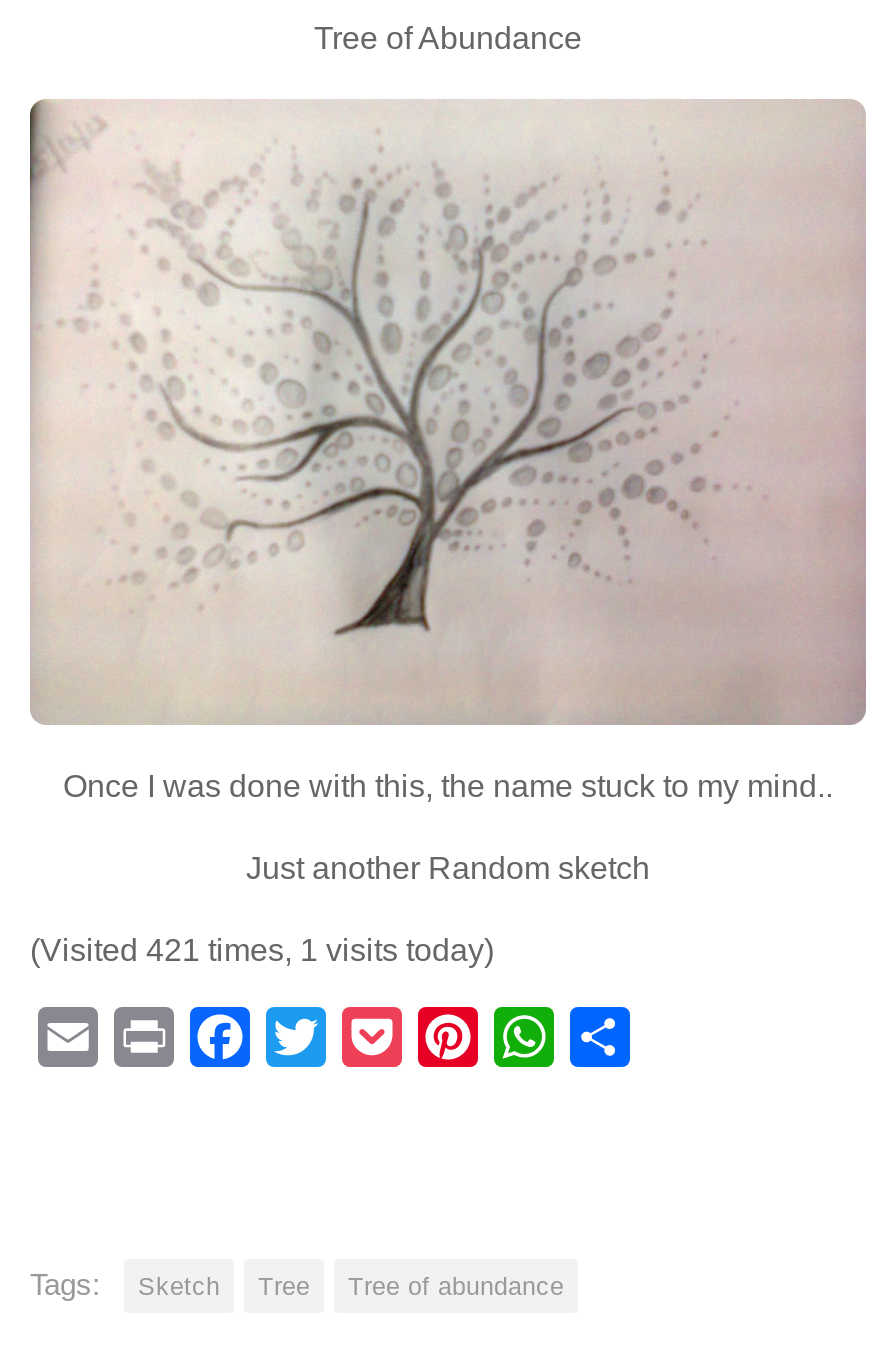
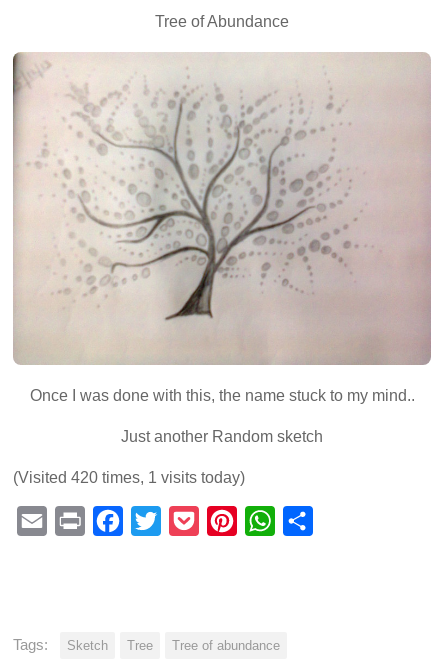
- (Visited 421 times, 1 visits today)
+ (Visited 420 times, 1 visits today)
